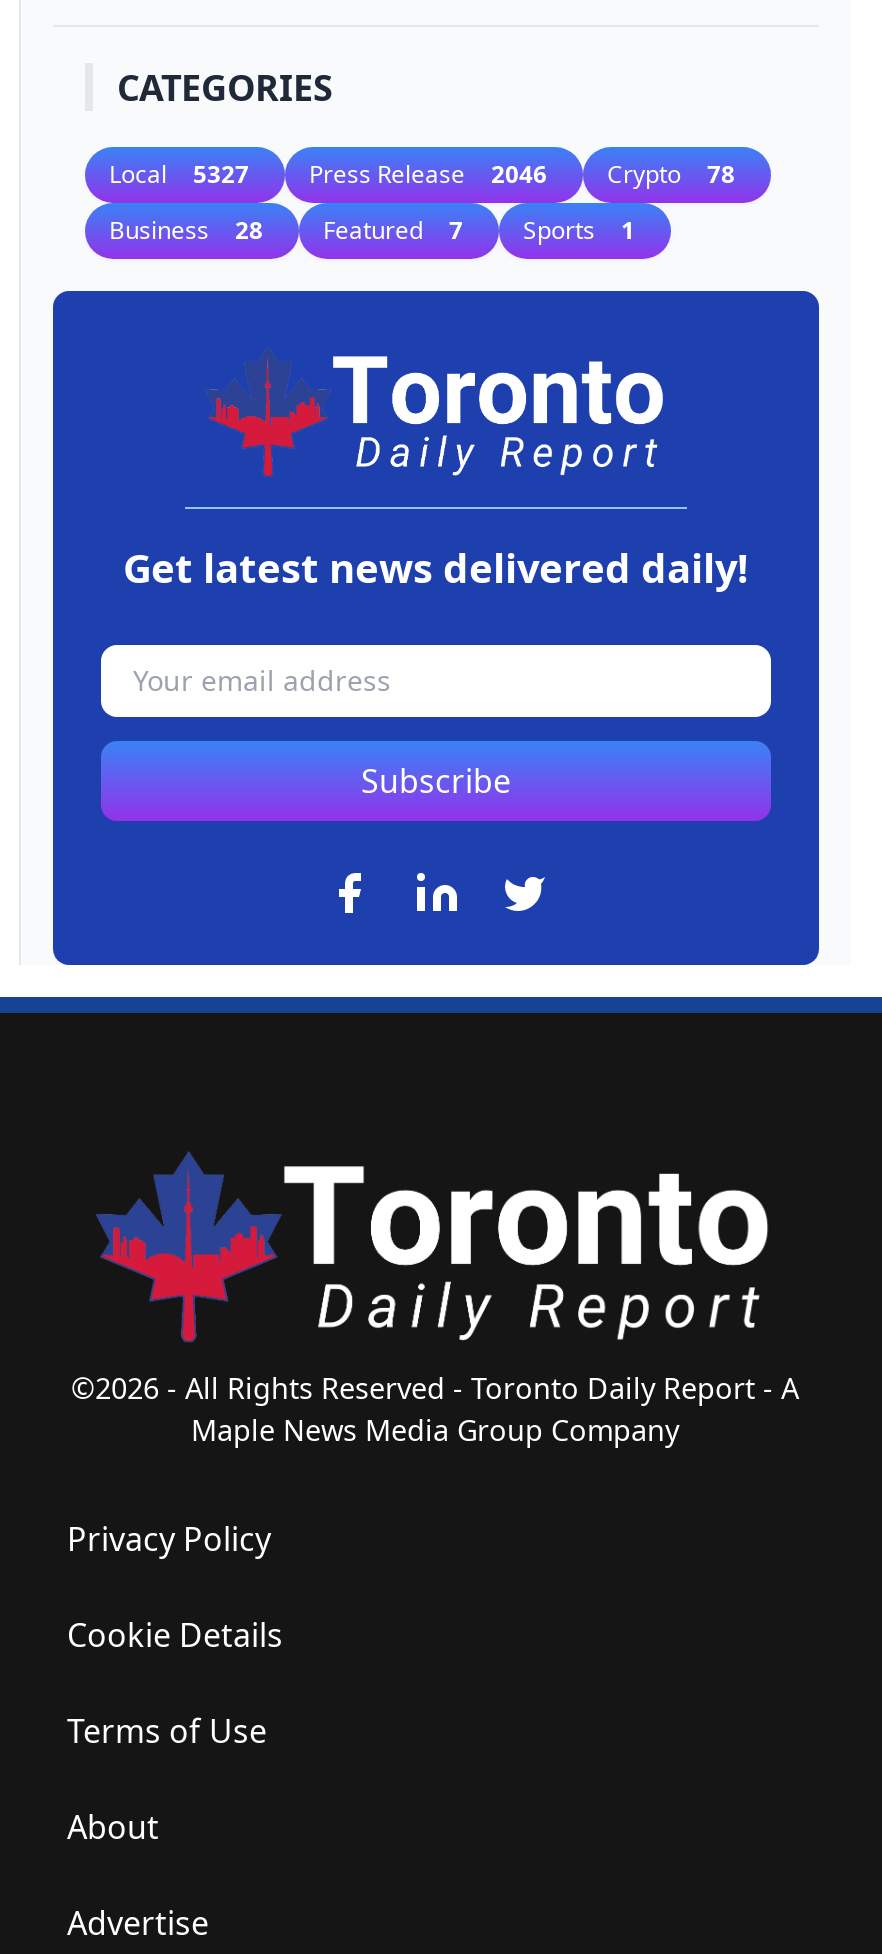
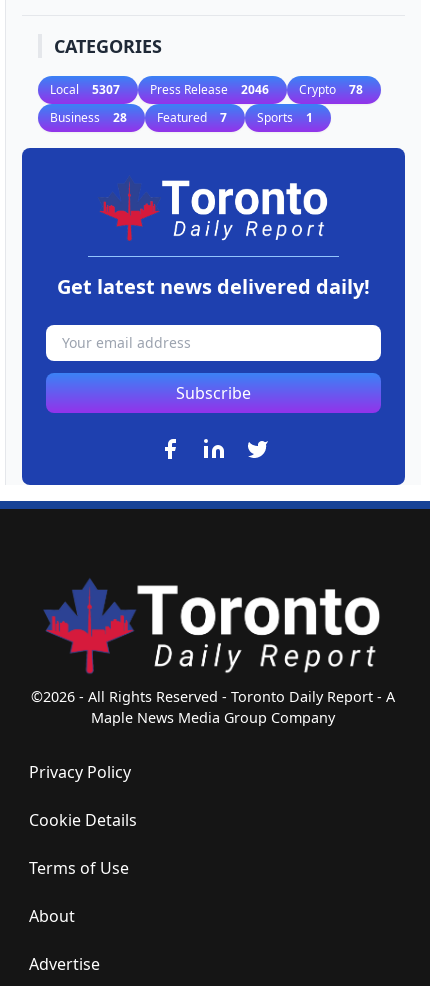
- Local 5327 Press Release 2046 Crypto 78
+ Local 5307 Press Release 2046 Crypto 78
